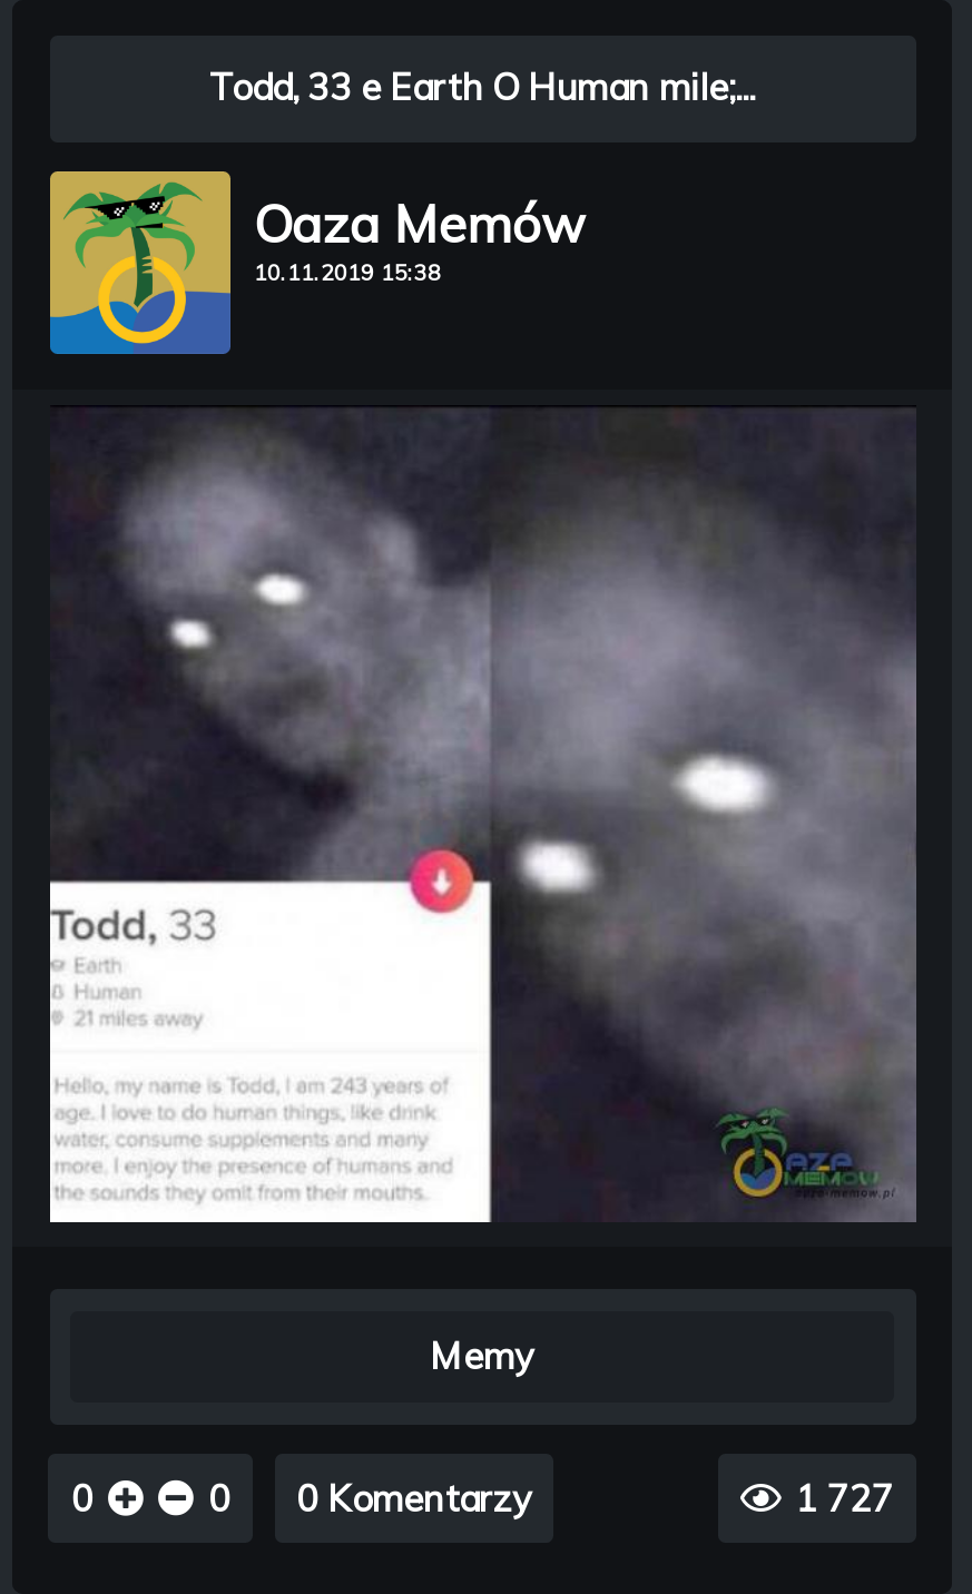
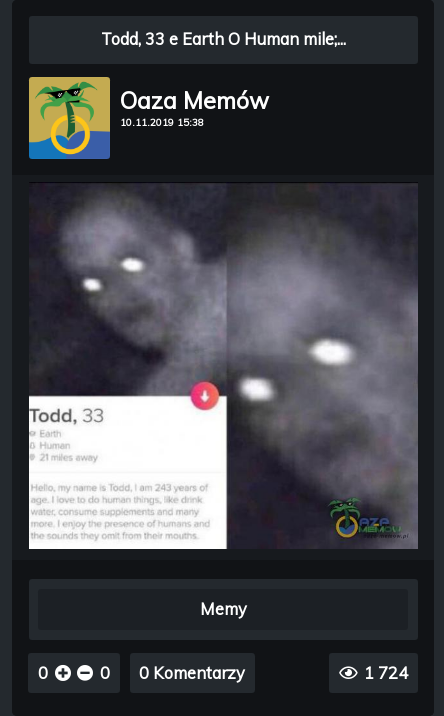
- 1 727
+ 1 724
